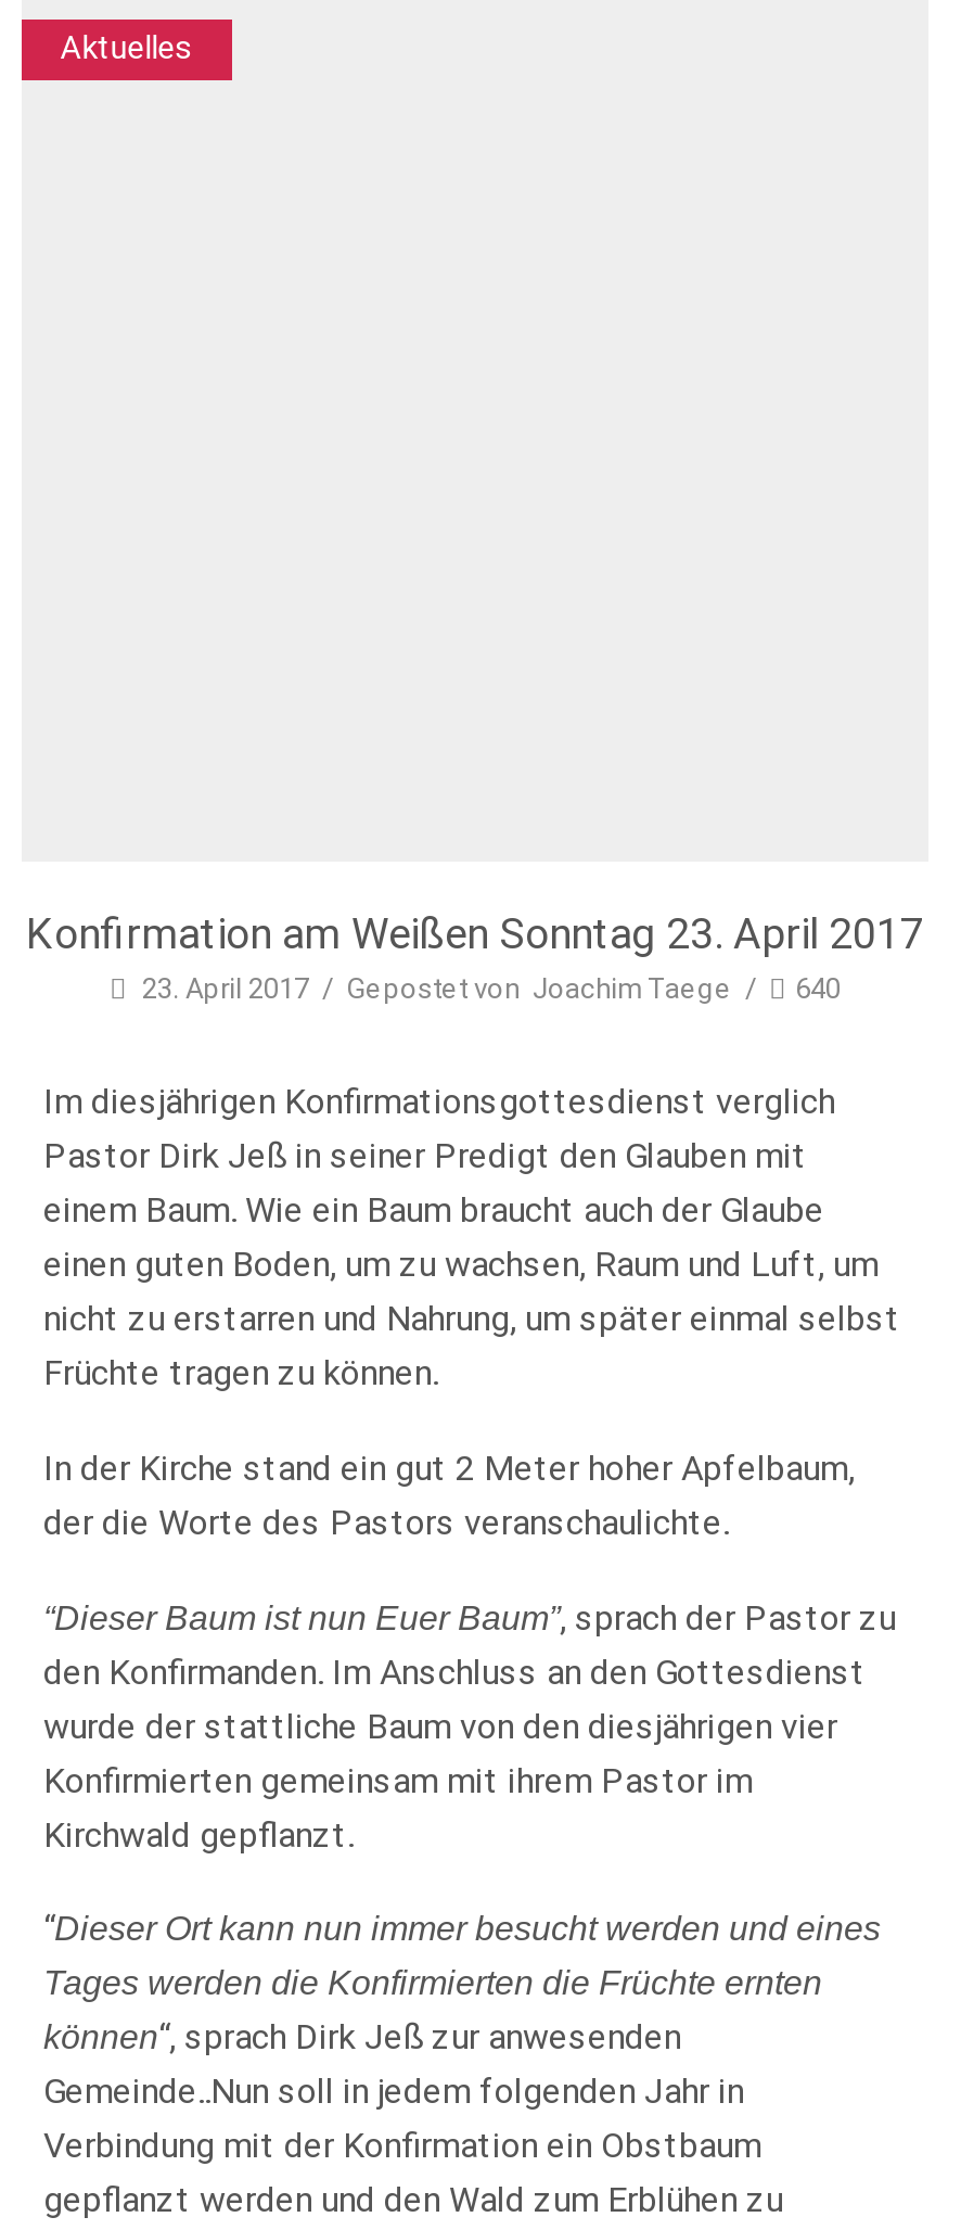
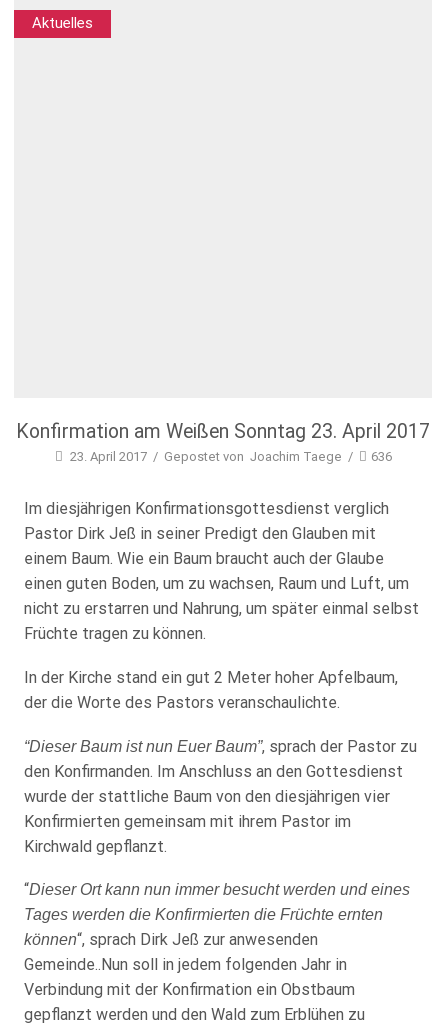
- 23. April 2017 / Gepostet von Joachim Taege / 640
+ 23. April 2017 / Gepostet von Joachim Taege / 636
